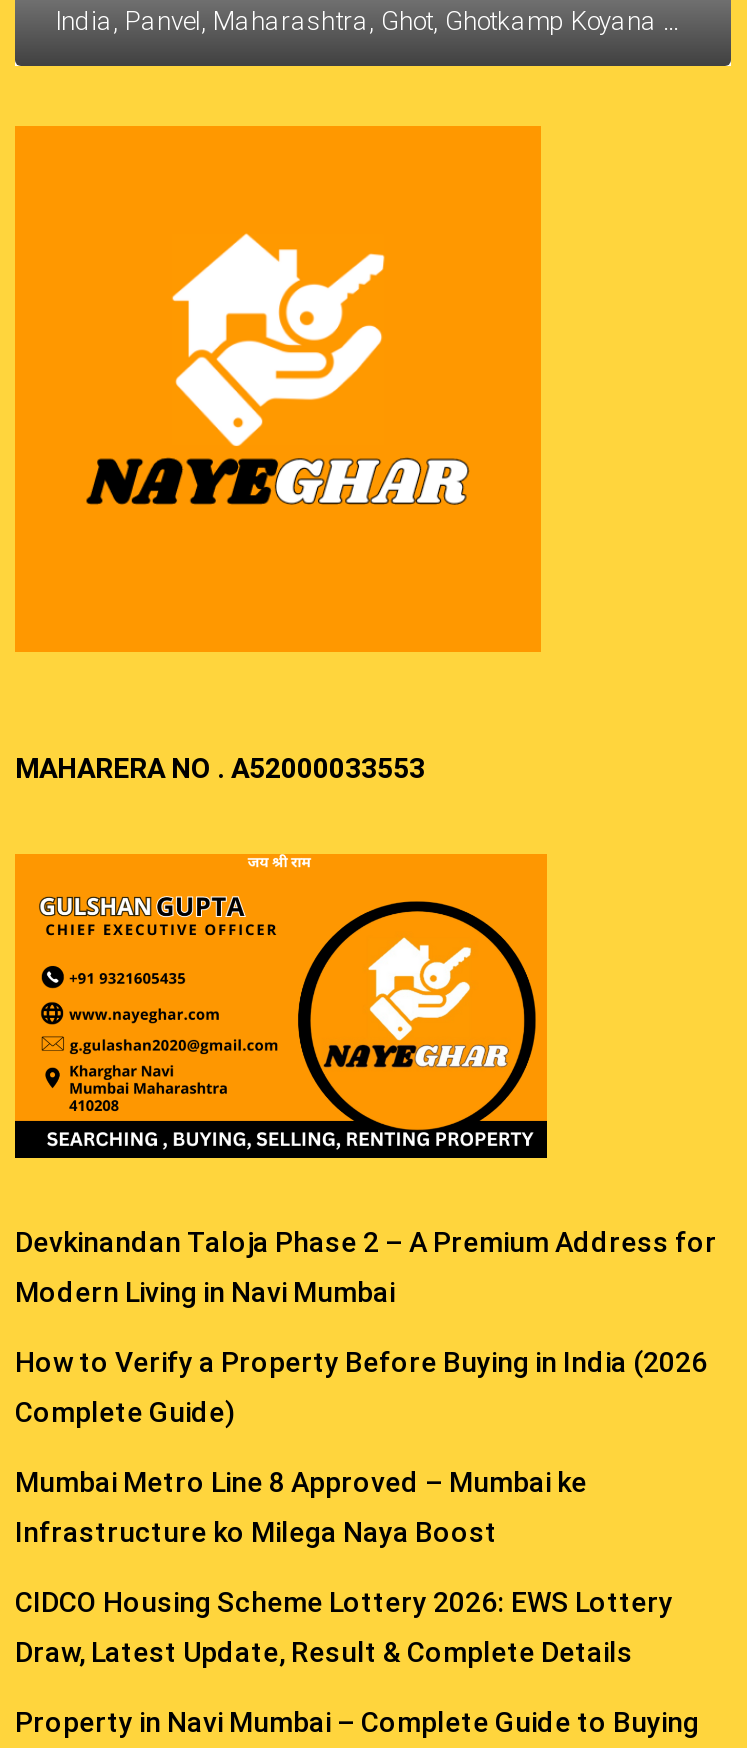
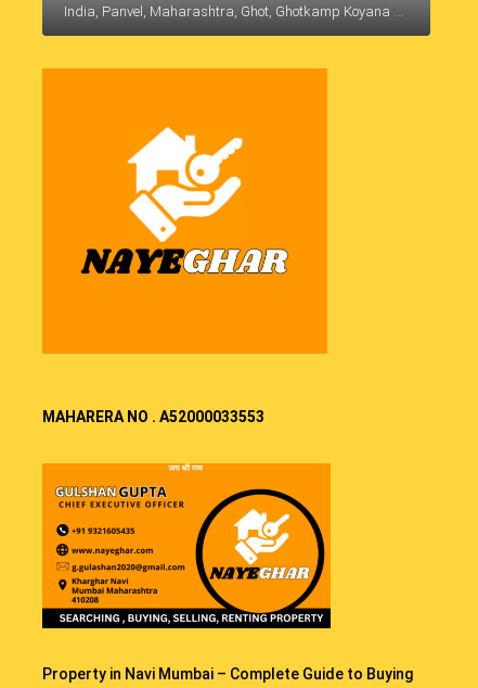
- Devkinandan Taloja Phase 2 – A Premium Address for
- Modern Living in Navi Mumbai
- How to Verify a Property Before Buying in India (2026
- Complete Guide)
- Mumbai Metro Line 8 Approved – Mumbai ke
- Infrastructure ko Milega Naya Boost
- CIDCO Housing Scheme Lottery 2026: EWS Lottery
- Draw, Latest Update, Result & Complete Details
